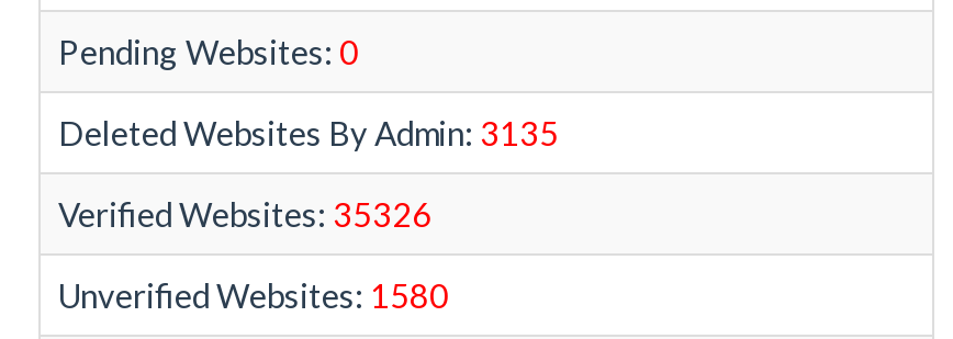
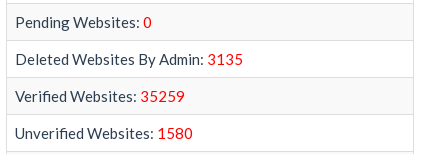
- Verified Websites: 35326
+ Verified Websites: 35259
